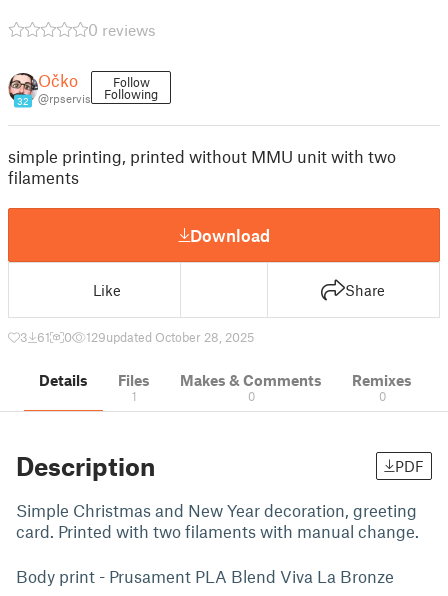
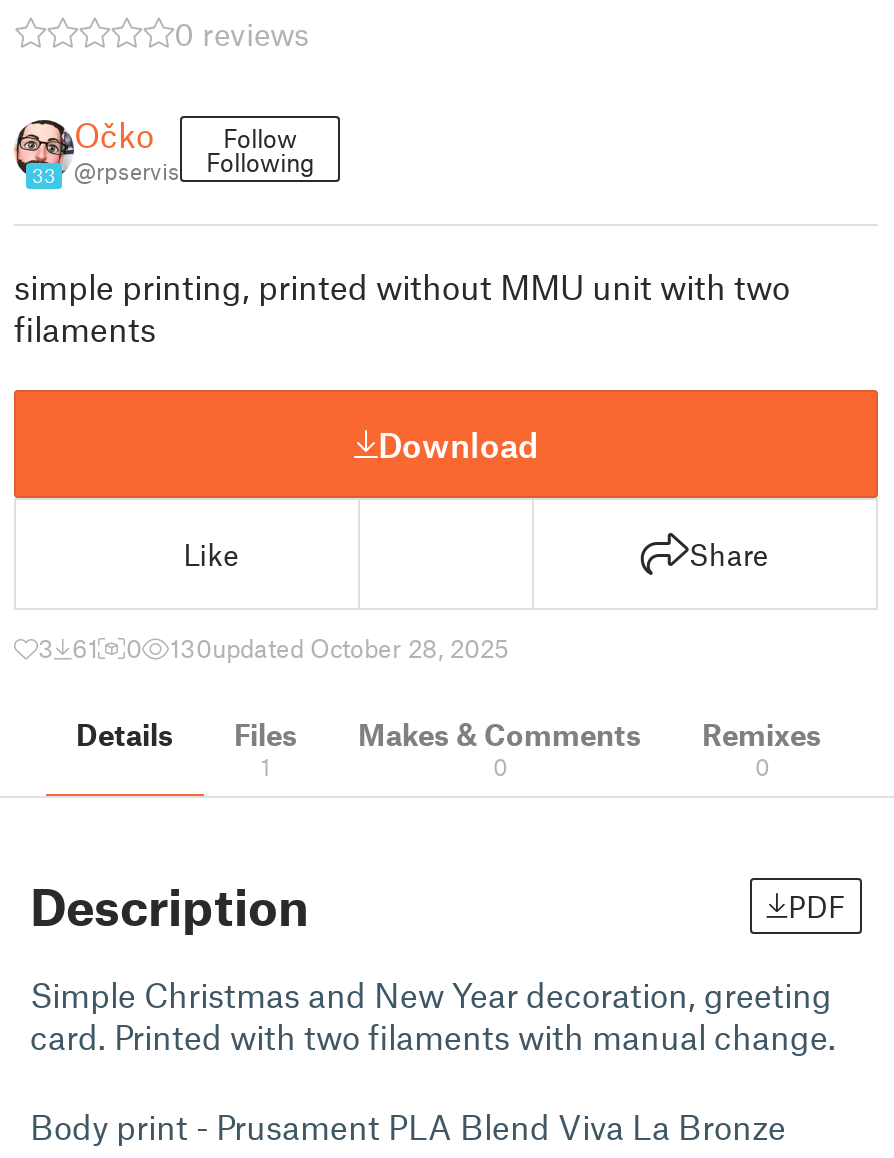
- 32 @rpservis Following
+ 33 @rpservis Following

- 129updated October 28, 2025
+ 130updated October 28, 2025
